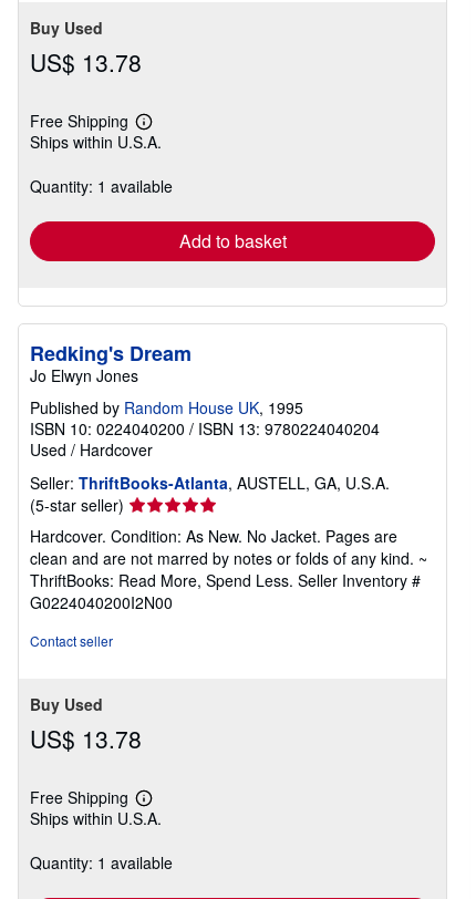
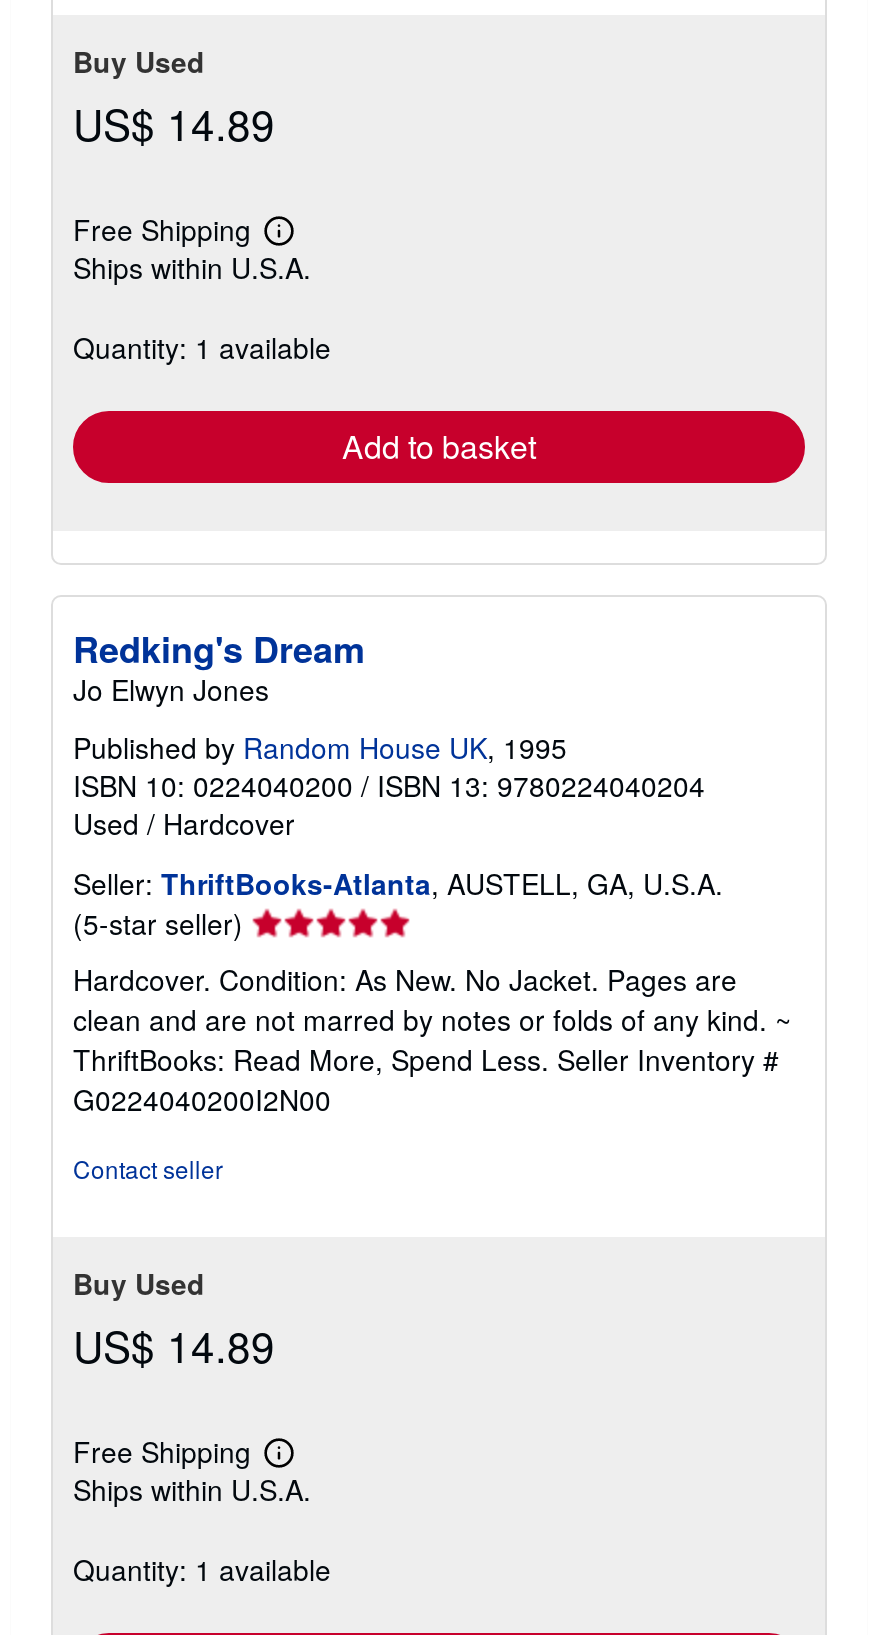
- US$ 13.78
+ US$ 14.89

- US$ 13.78
+ US$ 14.89
